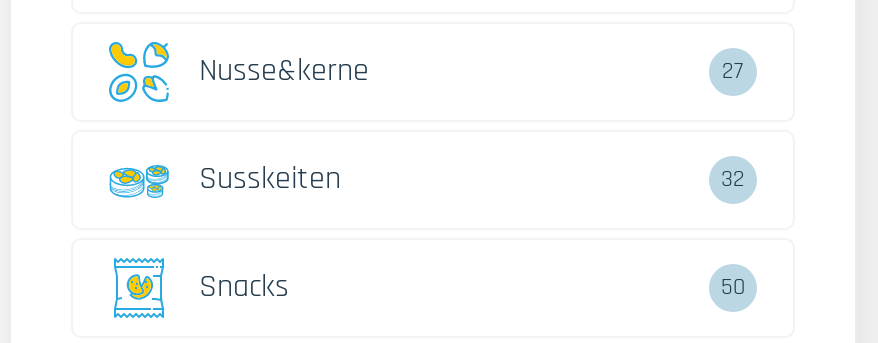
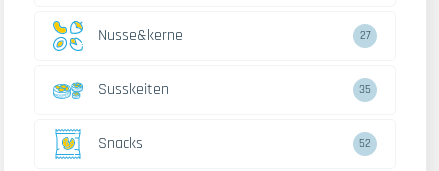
- 32
+ 35

- 50
+ 52
